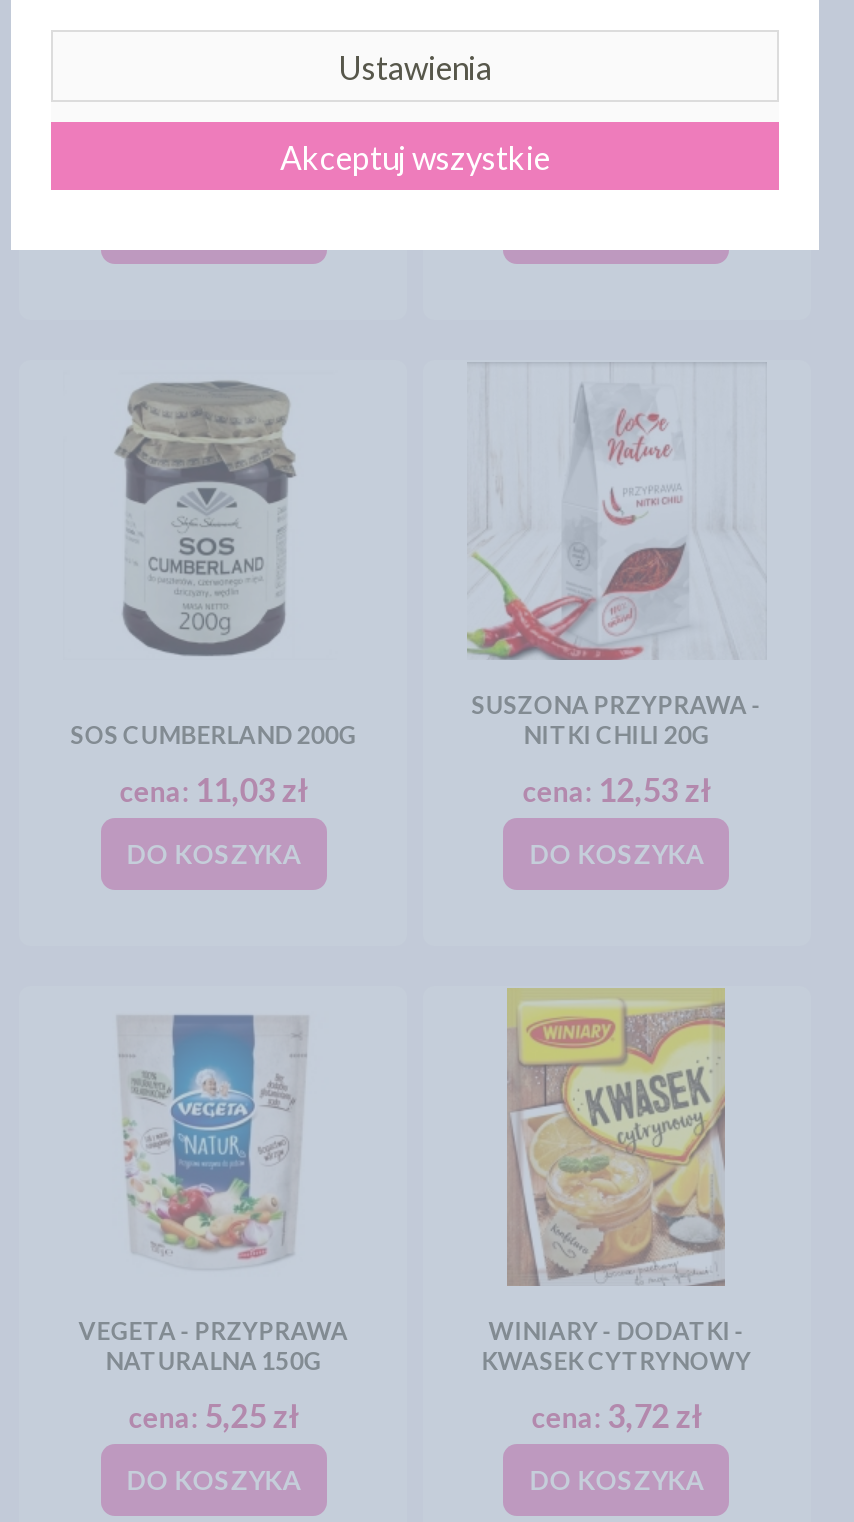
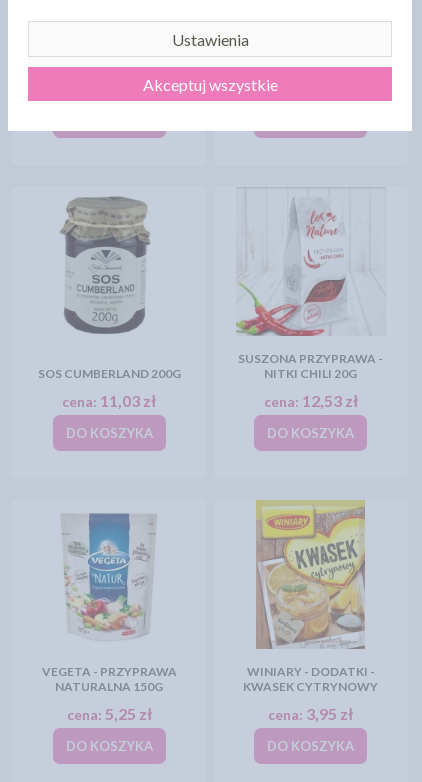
- cena: 3,72 zł
+ cena: 3,95 zł
